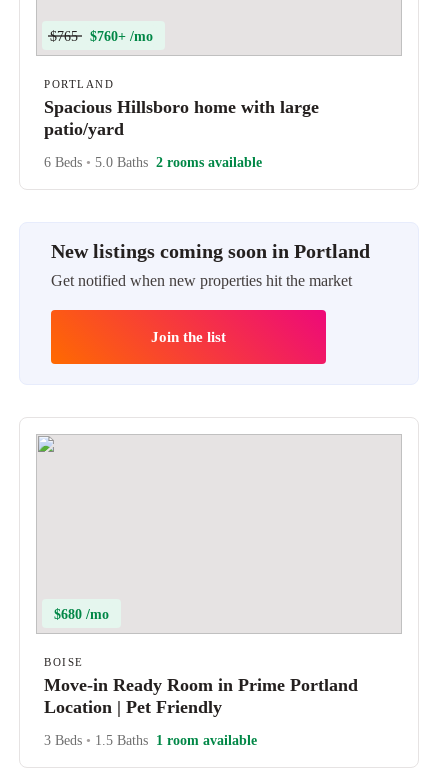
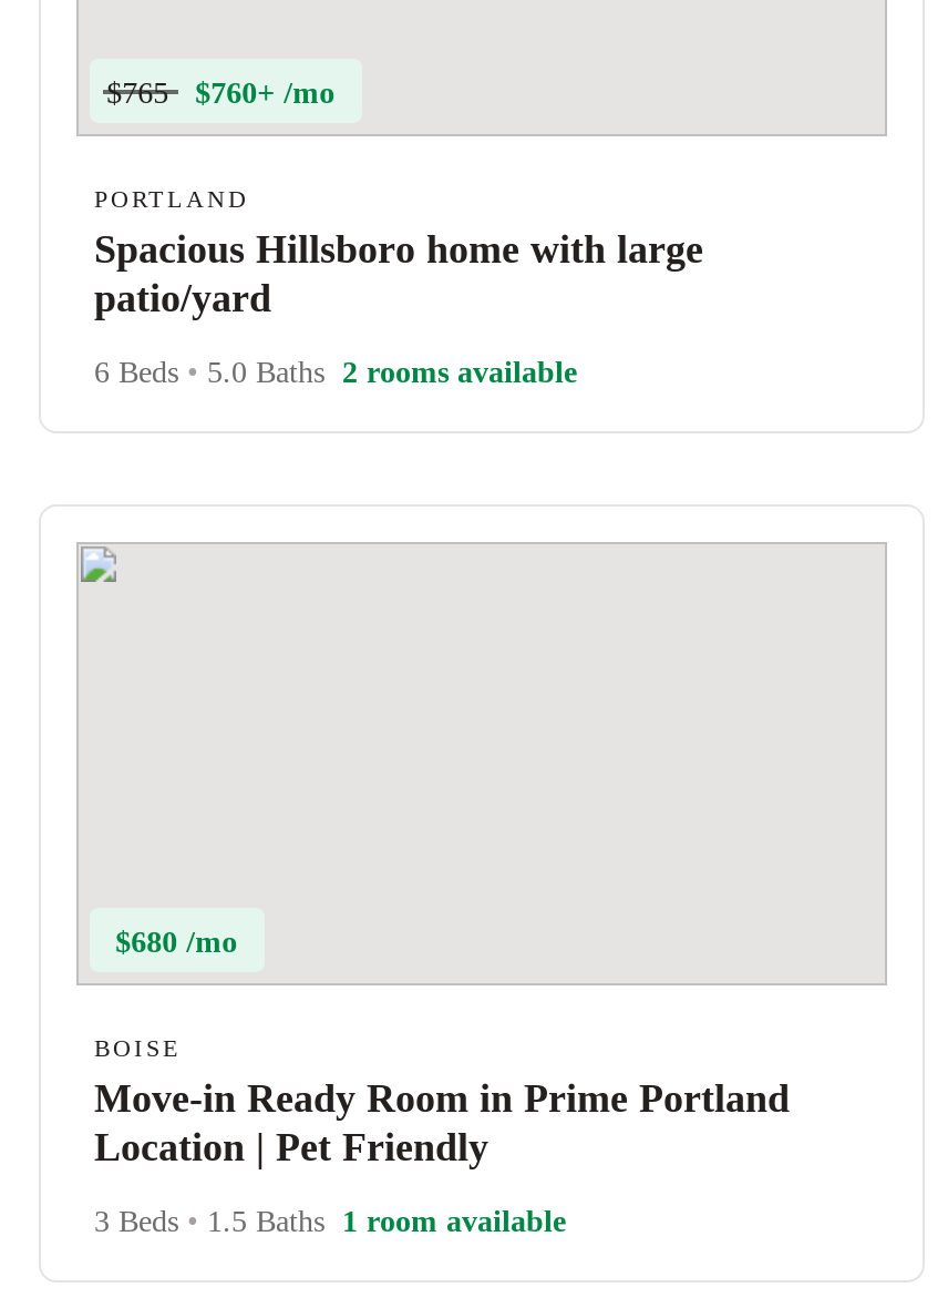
- New listings coming soon in Portland
- Get notified when new properties hit the market
- Join the list
